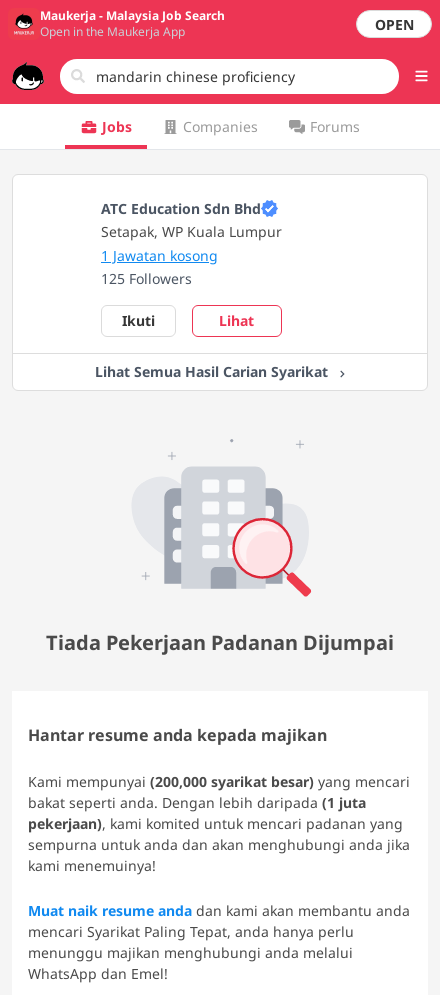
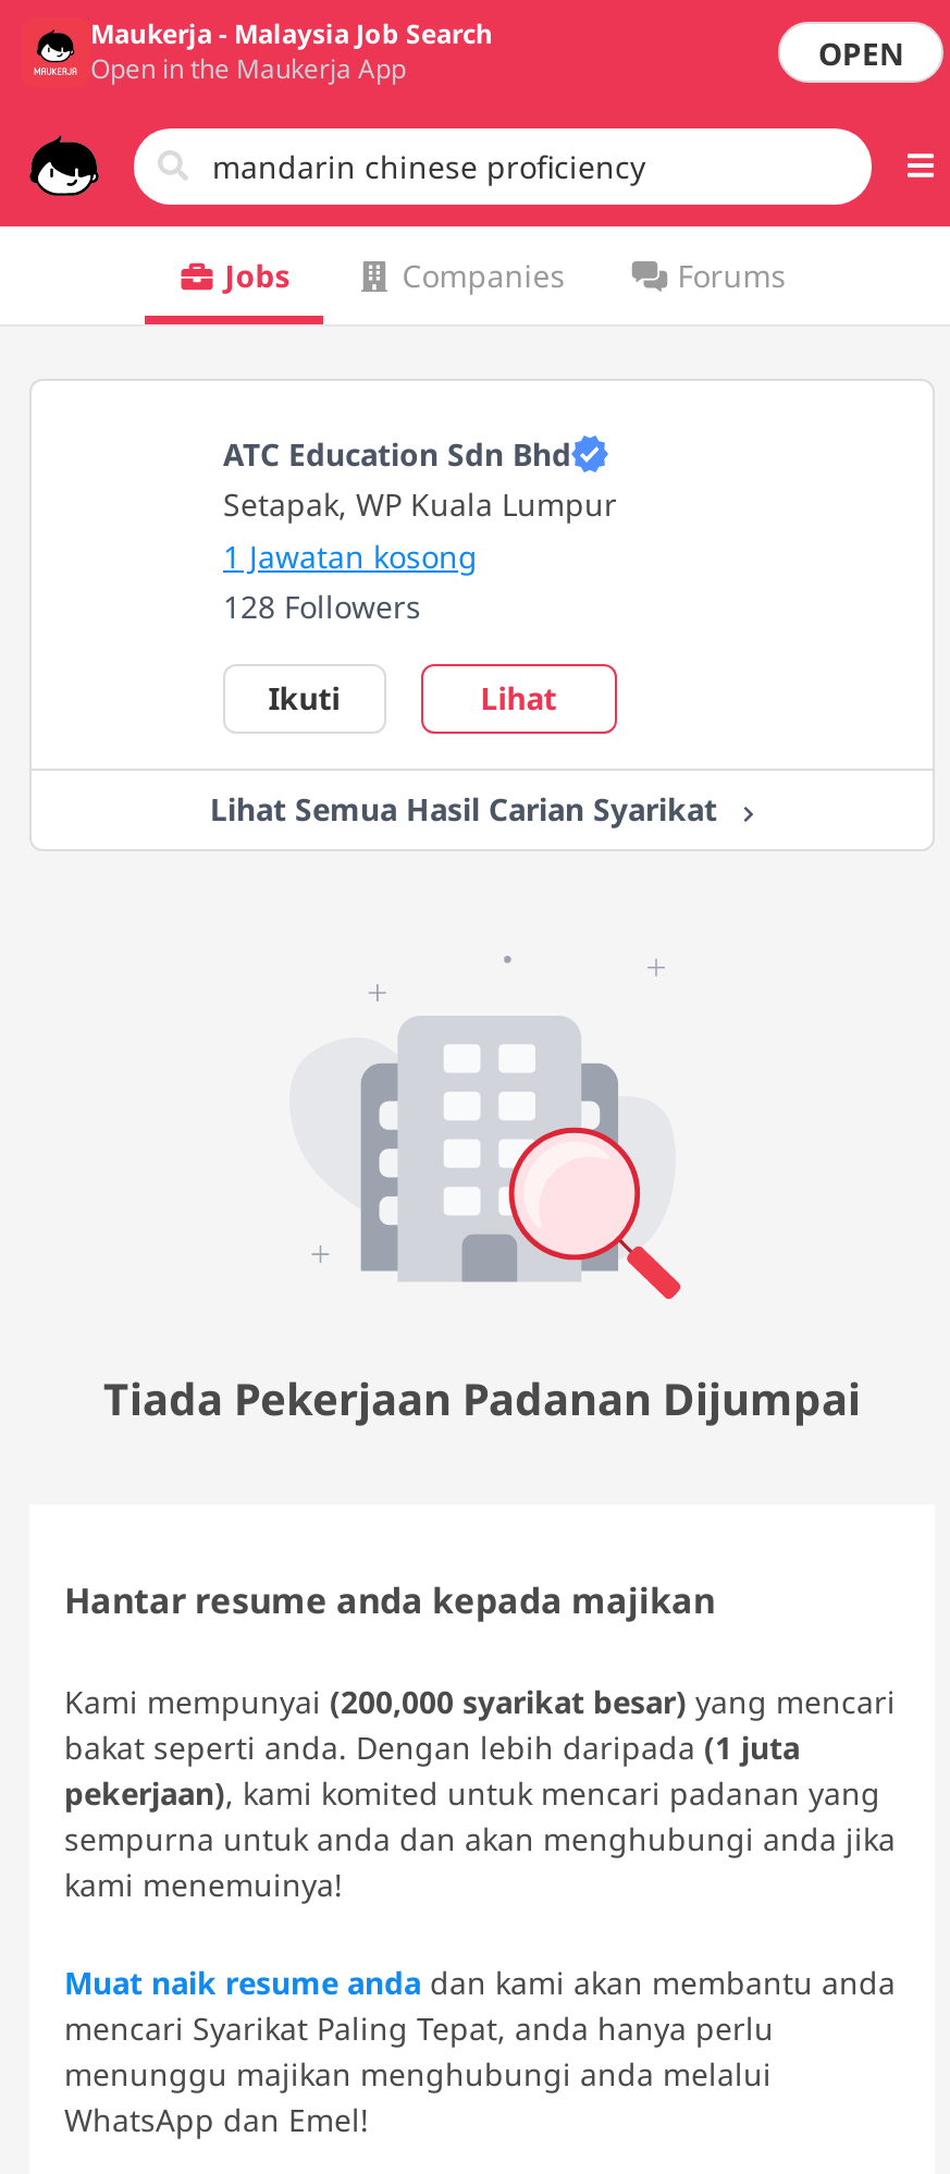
- 125 Followers
+ 128 Followers
